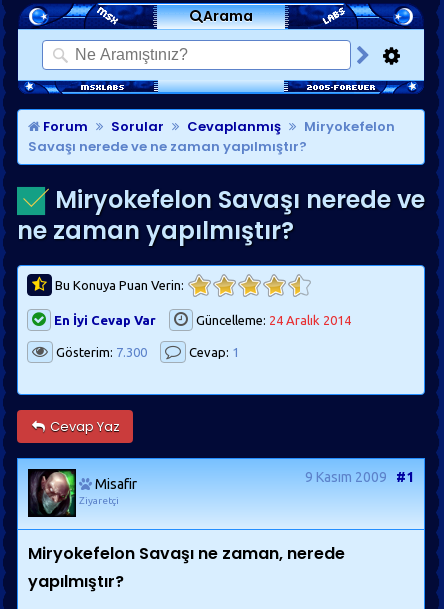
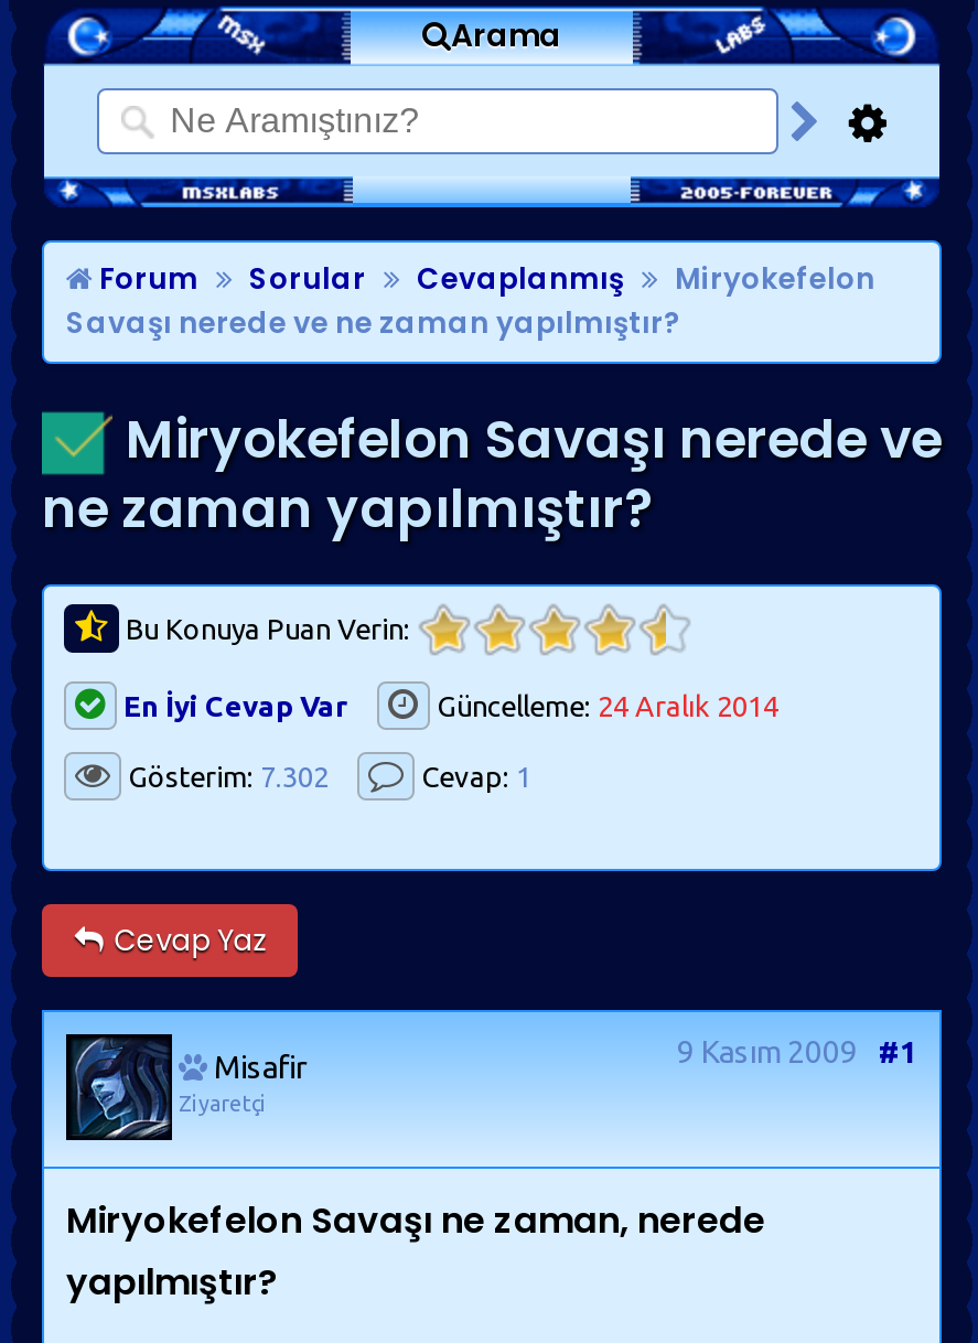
- Gösterim: 7.300
+ Gösterim: 7.302

- [image]
+ [image]
